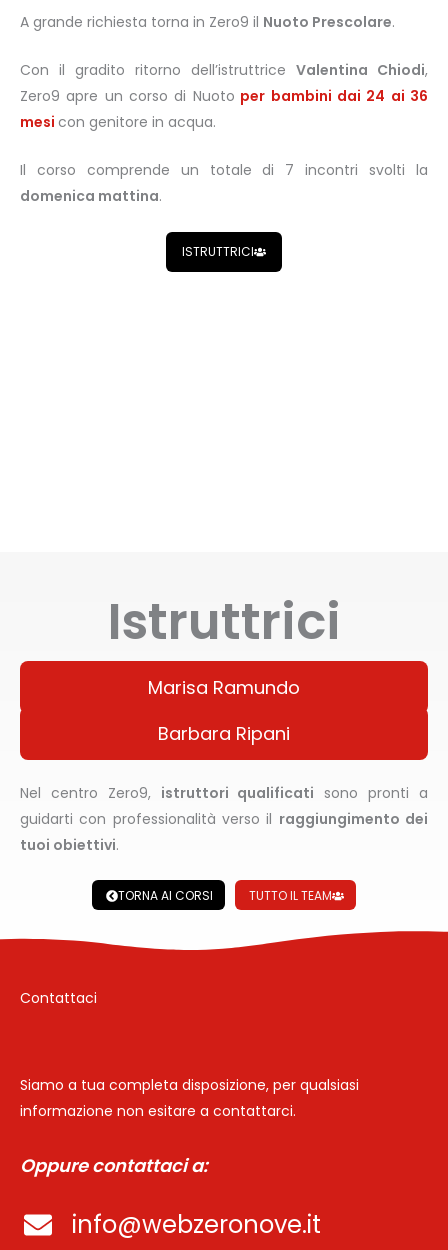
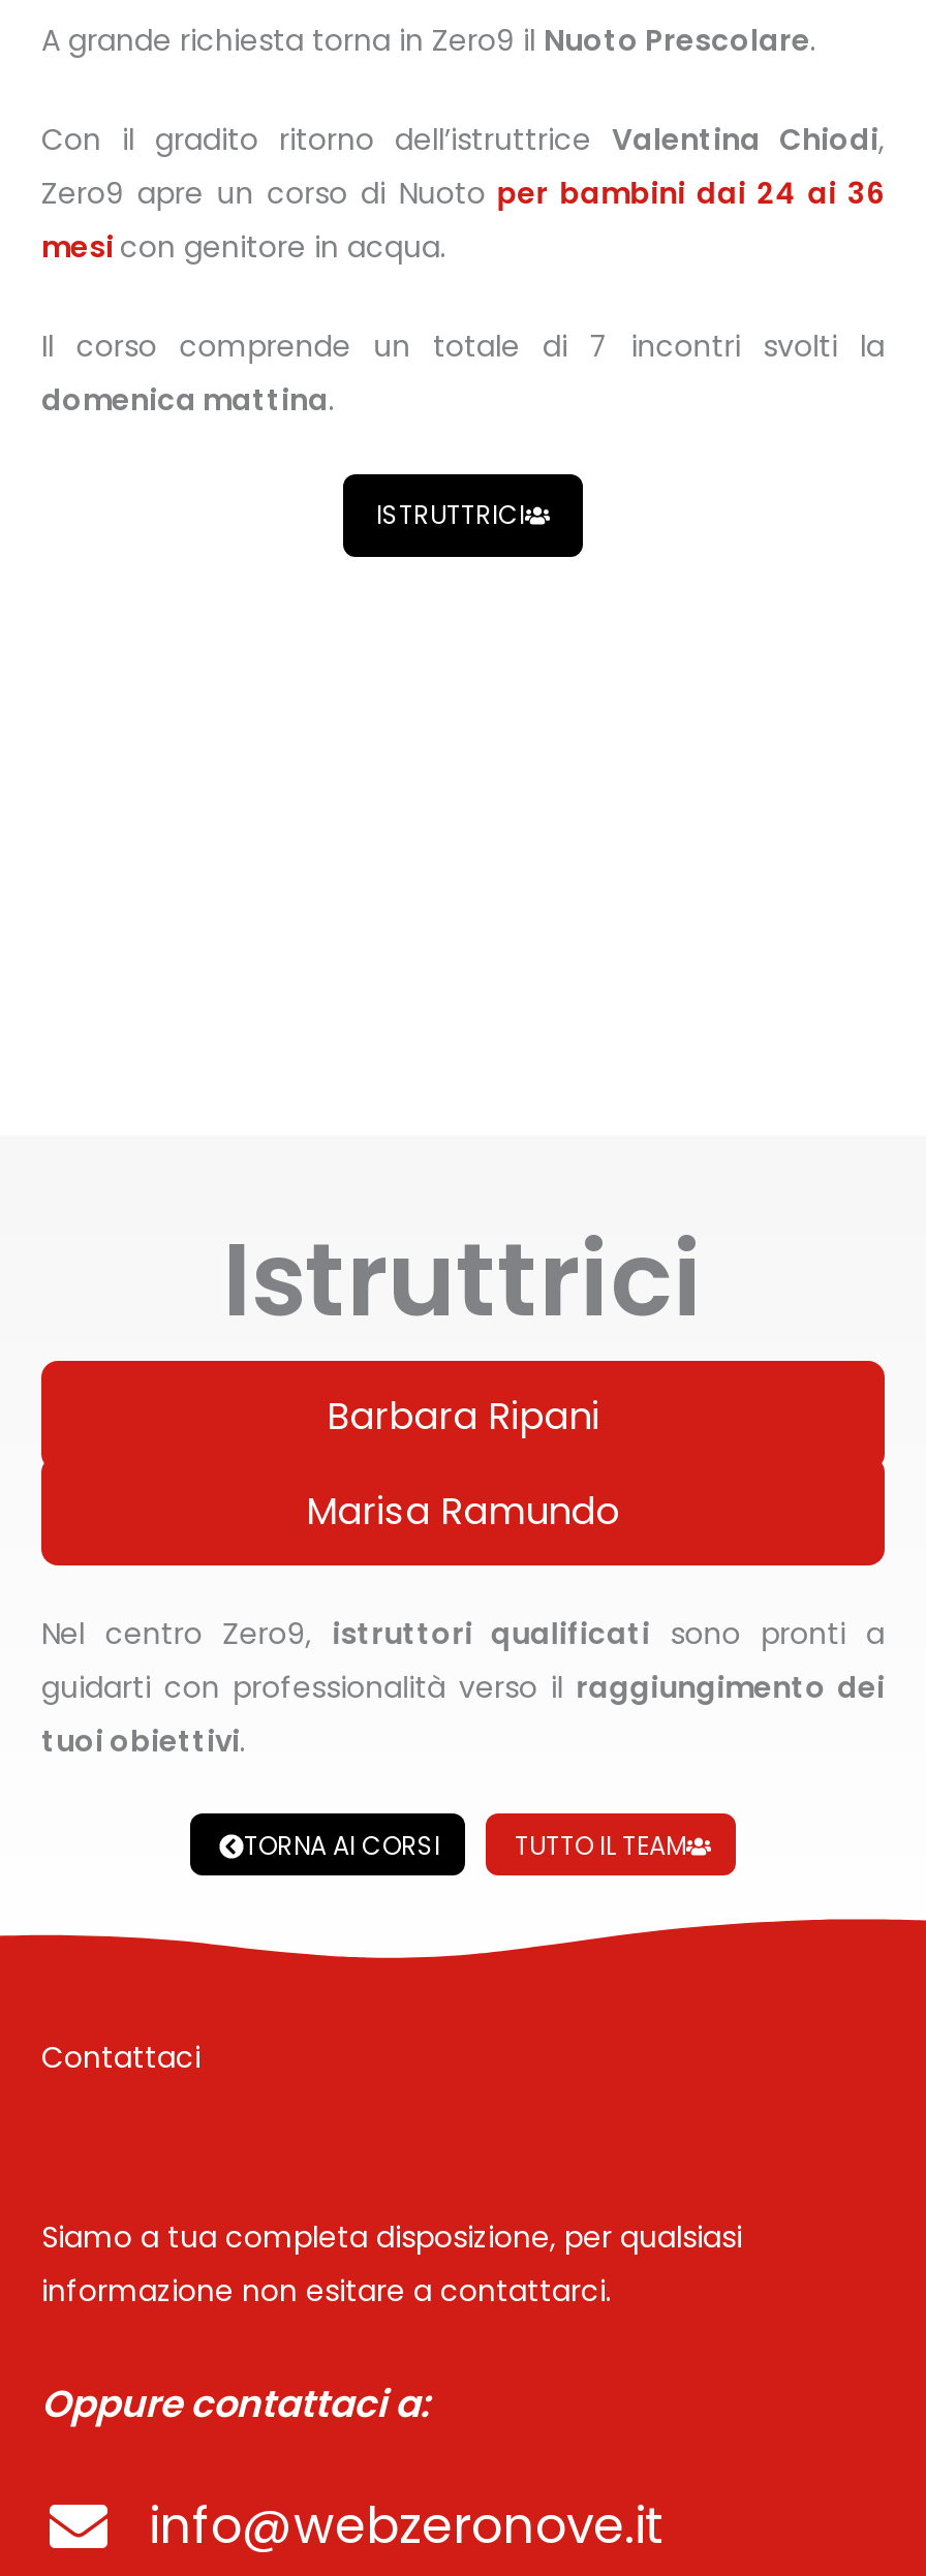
moved down: Marisa Ramundo

moved up: Barbara Ripani
